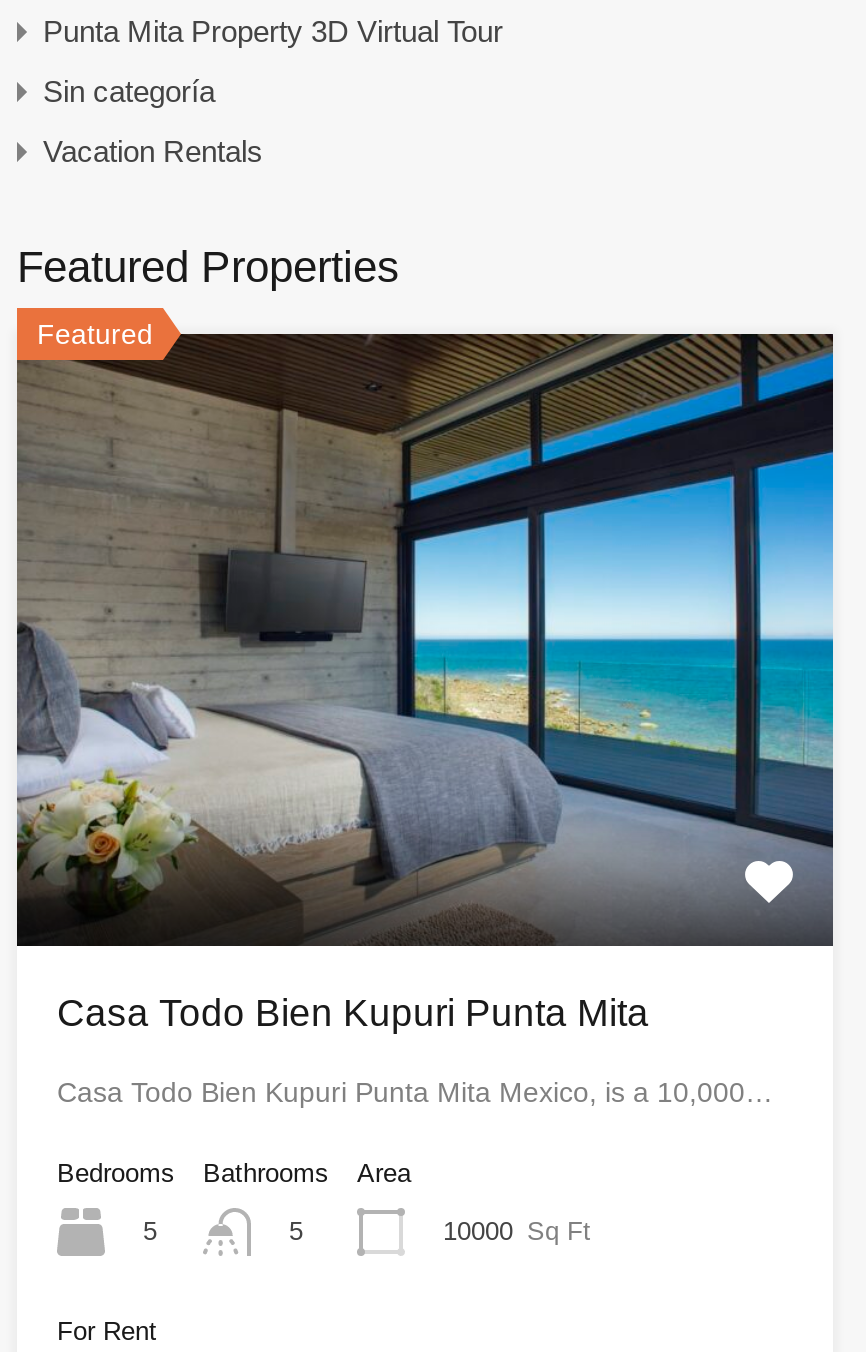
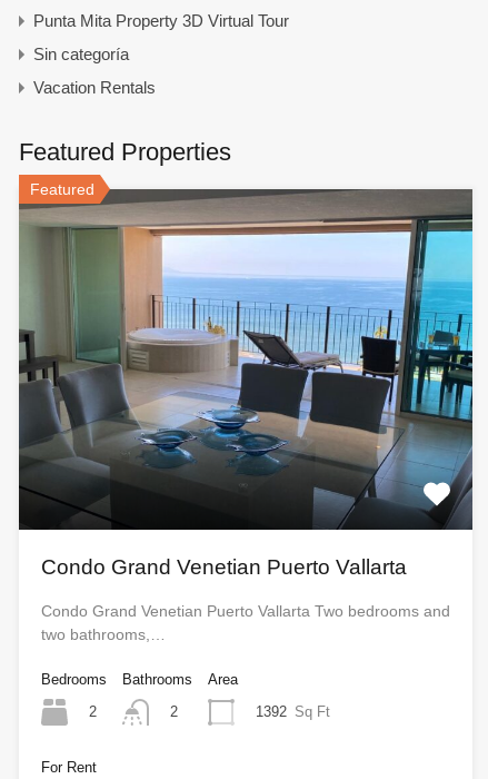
- [image]
- Casa Todo Bien Kupuri Punta Mita
+ [image]
+ Condo Grand Venetian Puerto Vallarta

- Casa Todo Bien Kupuri Punta Mita Mexico, is a 10,000…
+ Condo Grand Venetian Puerto Vallarta Two bedrooms and
+ two bathrooms,…

- 5
+ 2

- 5
+ 2

- 10000 Sq Ft
+ 1392 Sq Ft
